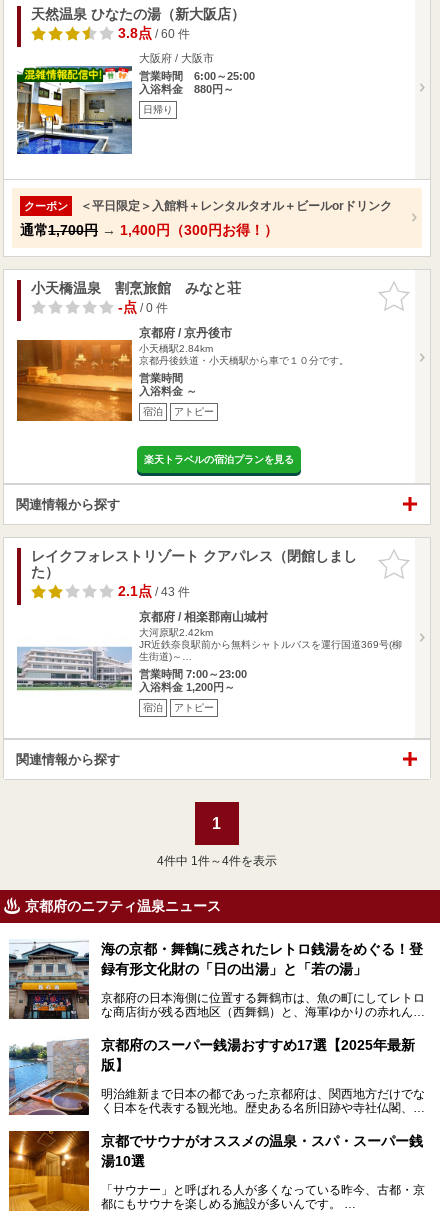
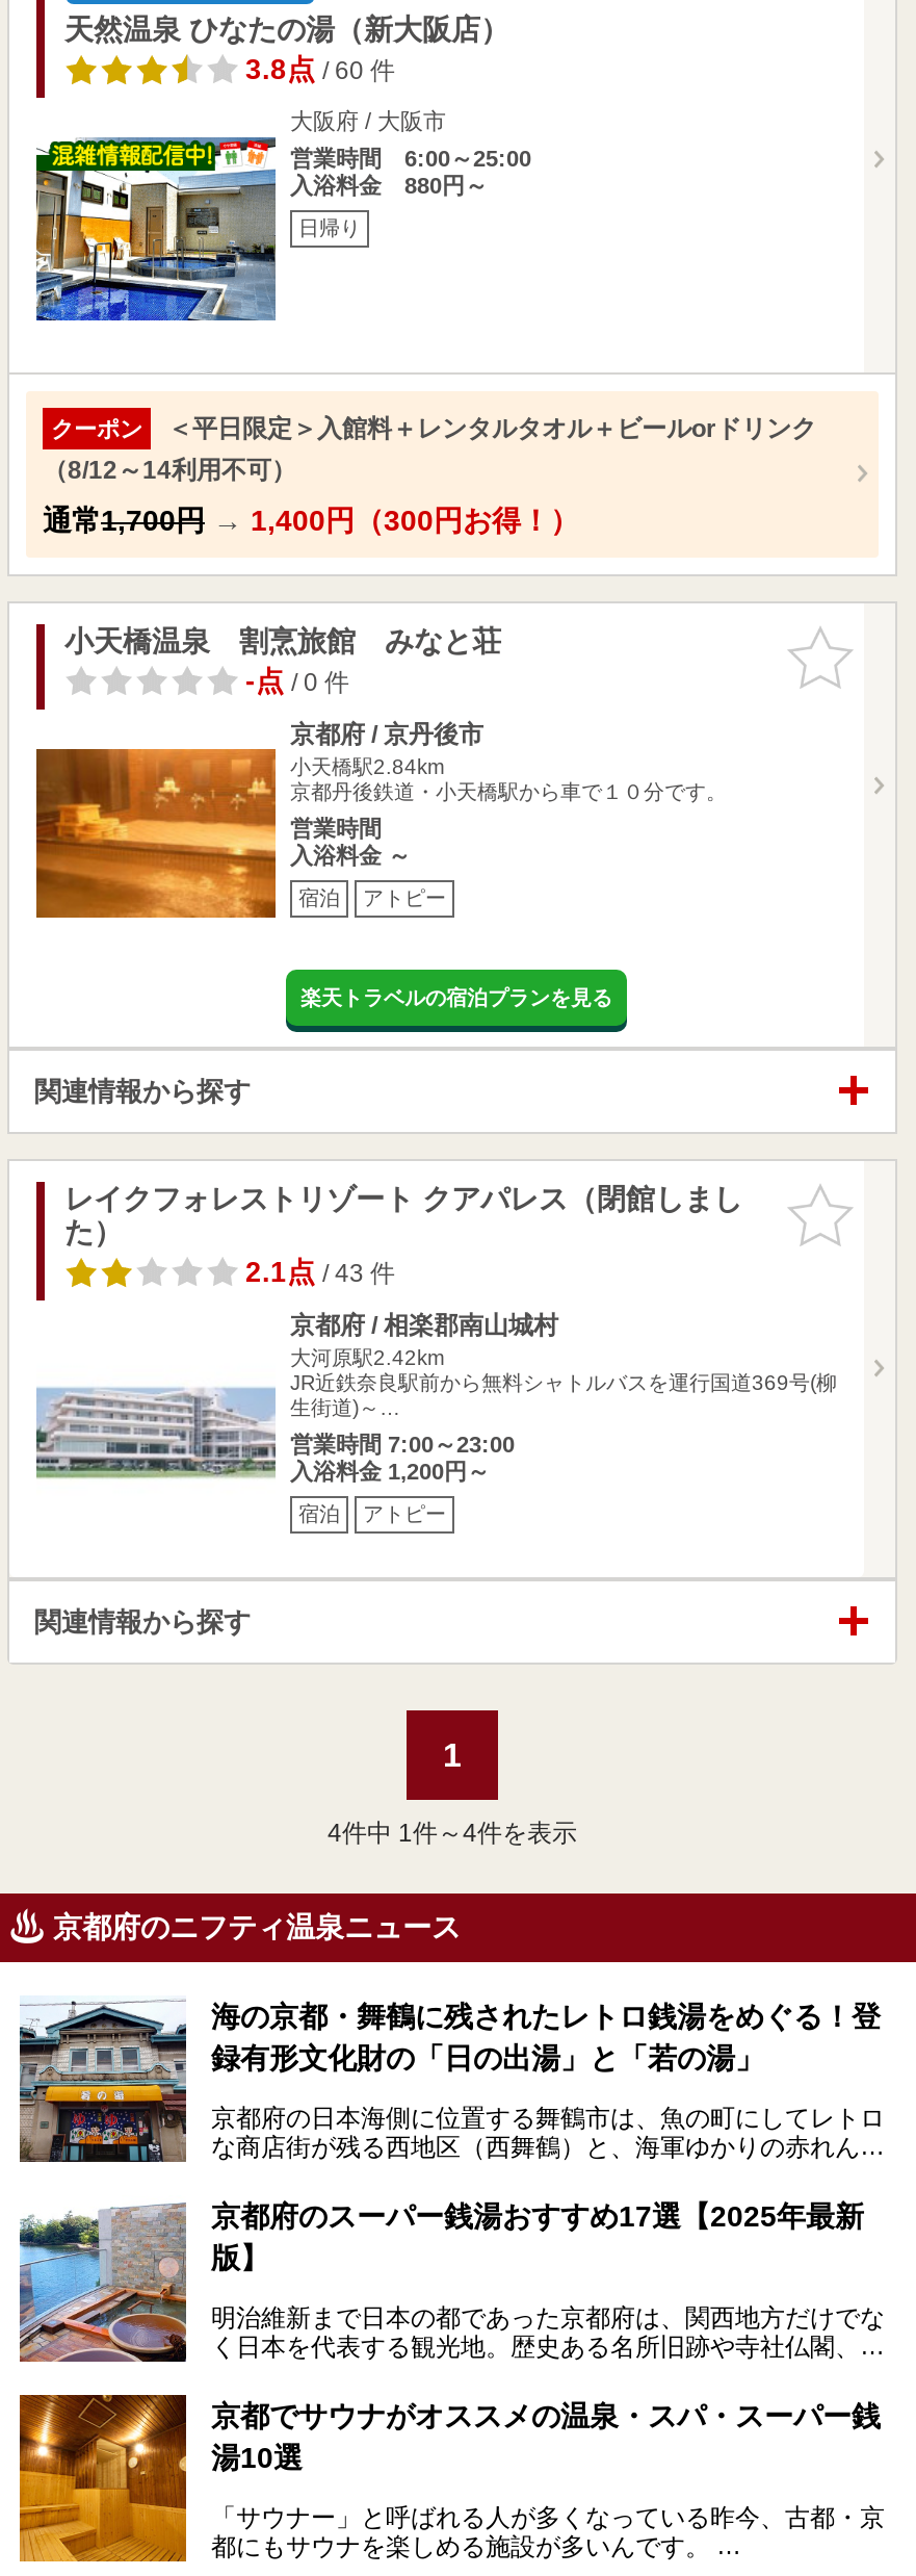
+ （8/12～14利用不可）
